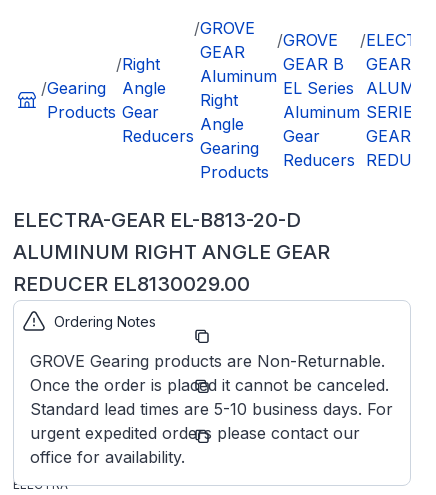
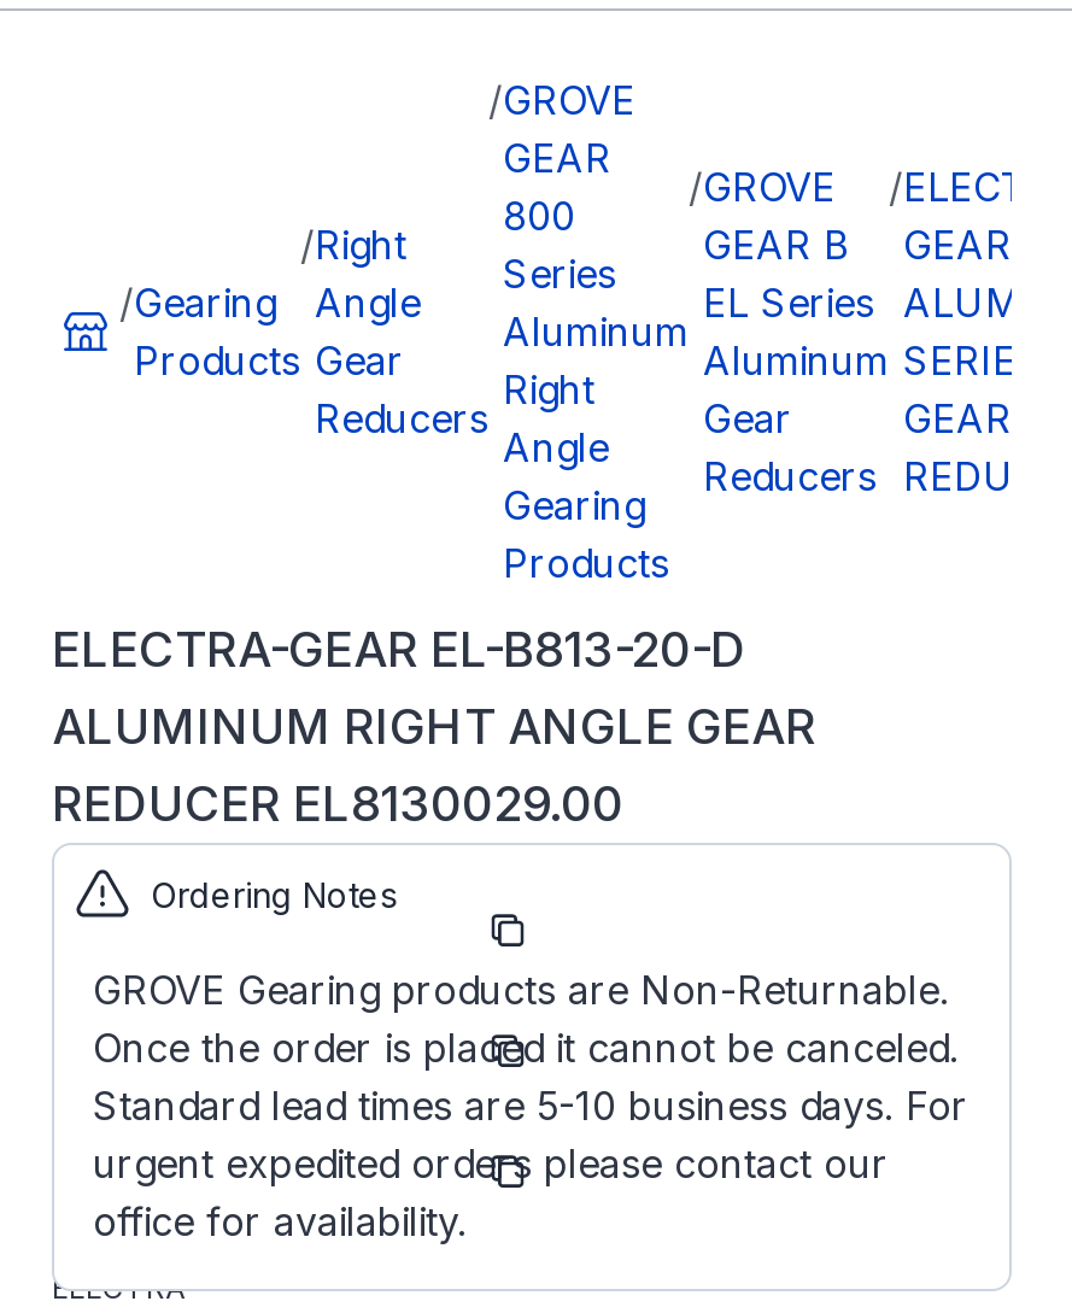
+ 800
+ Series
